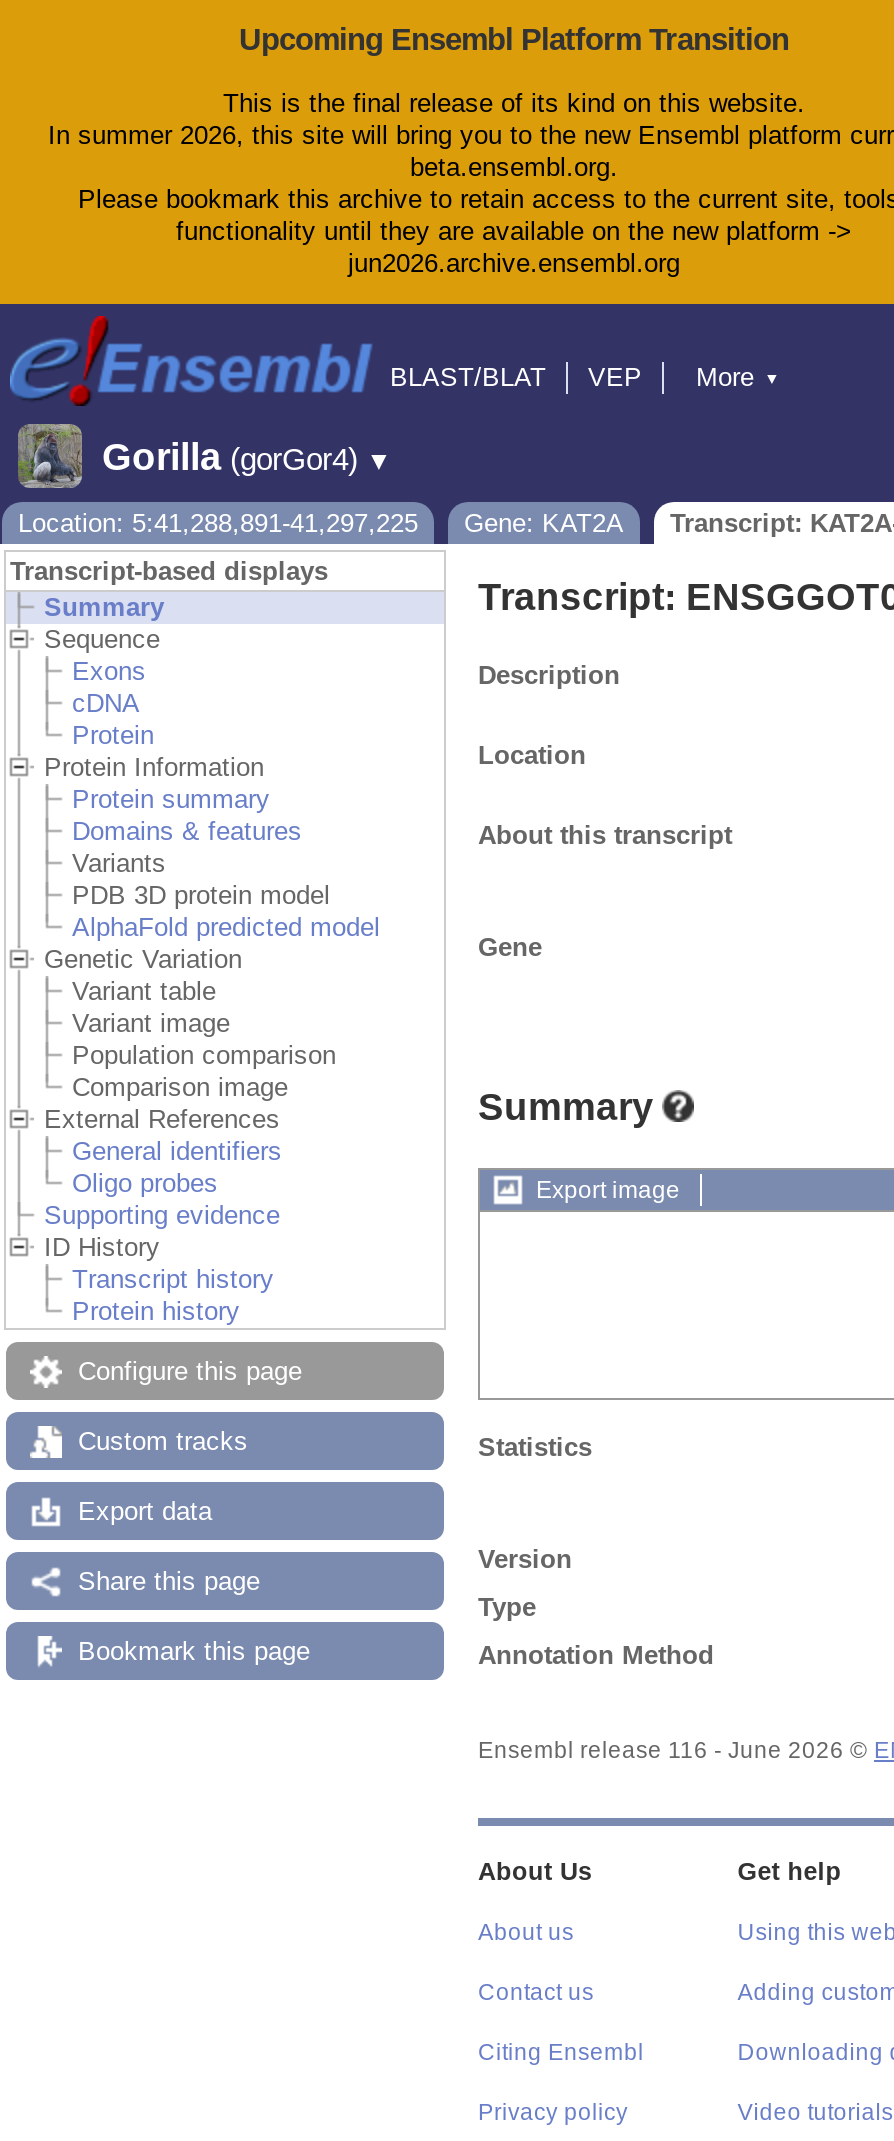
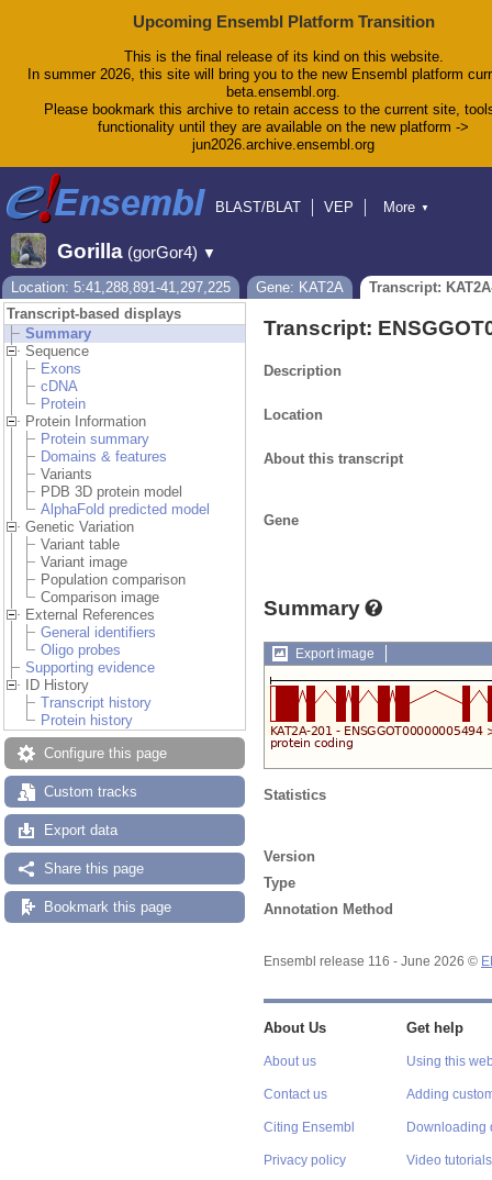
+ [image]
